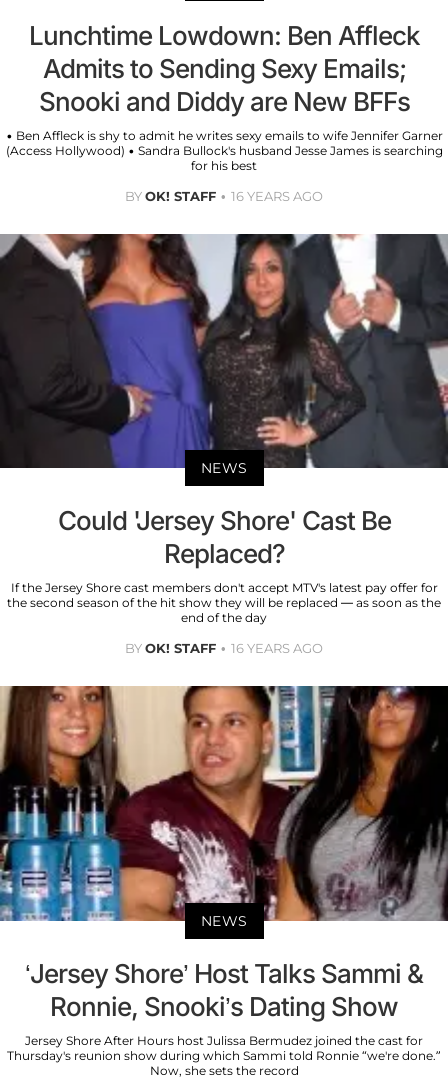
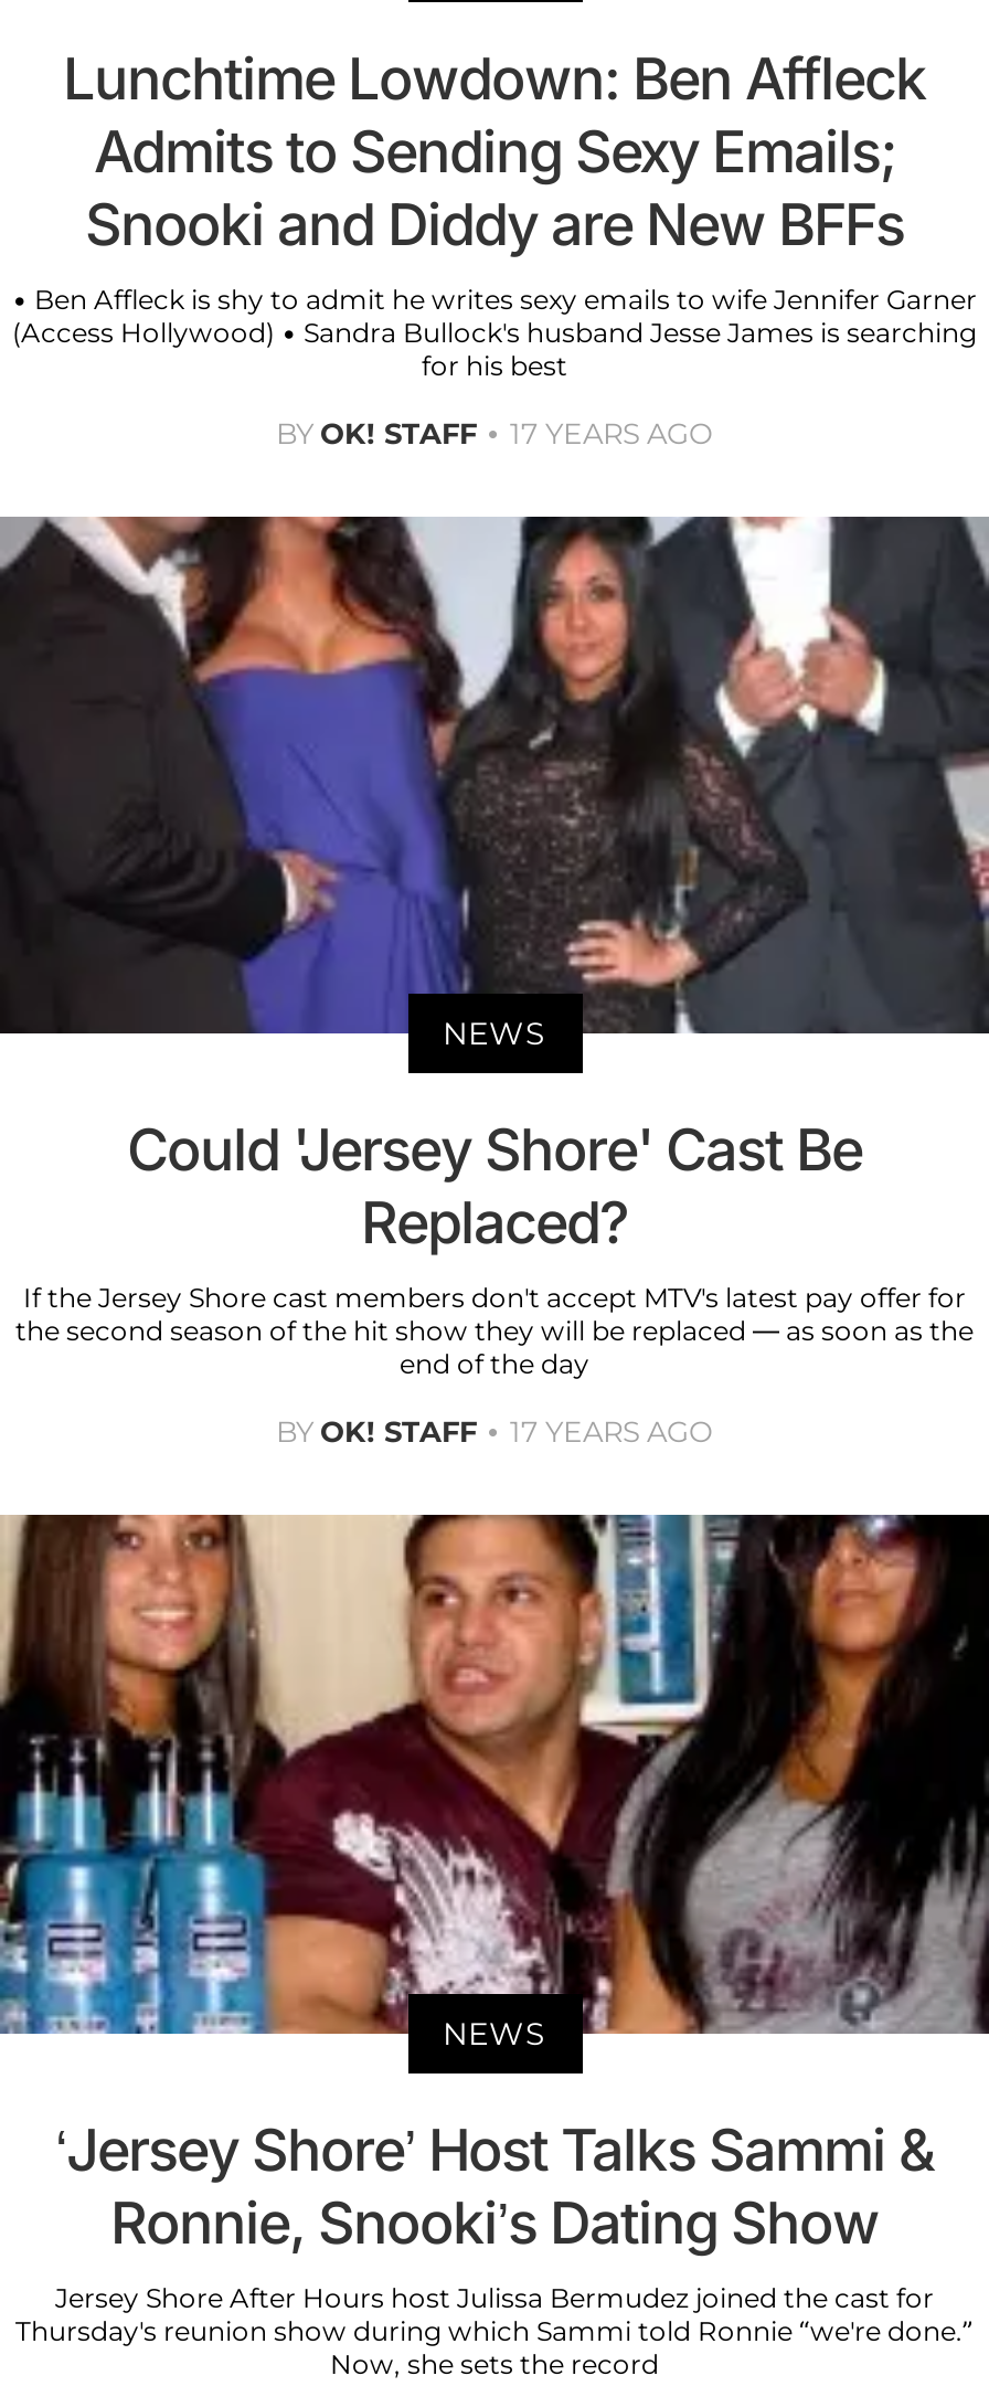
- BY OK! STAFF 16 YEARS AGO
+ BY OK! STAFF 17 YEARS AGO

- BY OK! STAFF 16 YEARS AGO
+ BY OK! STAFF 17 YEARS AGO
